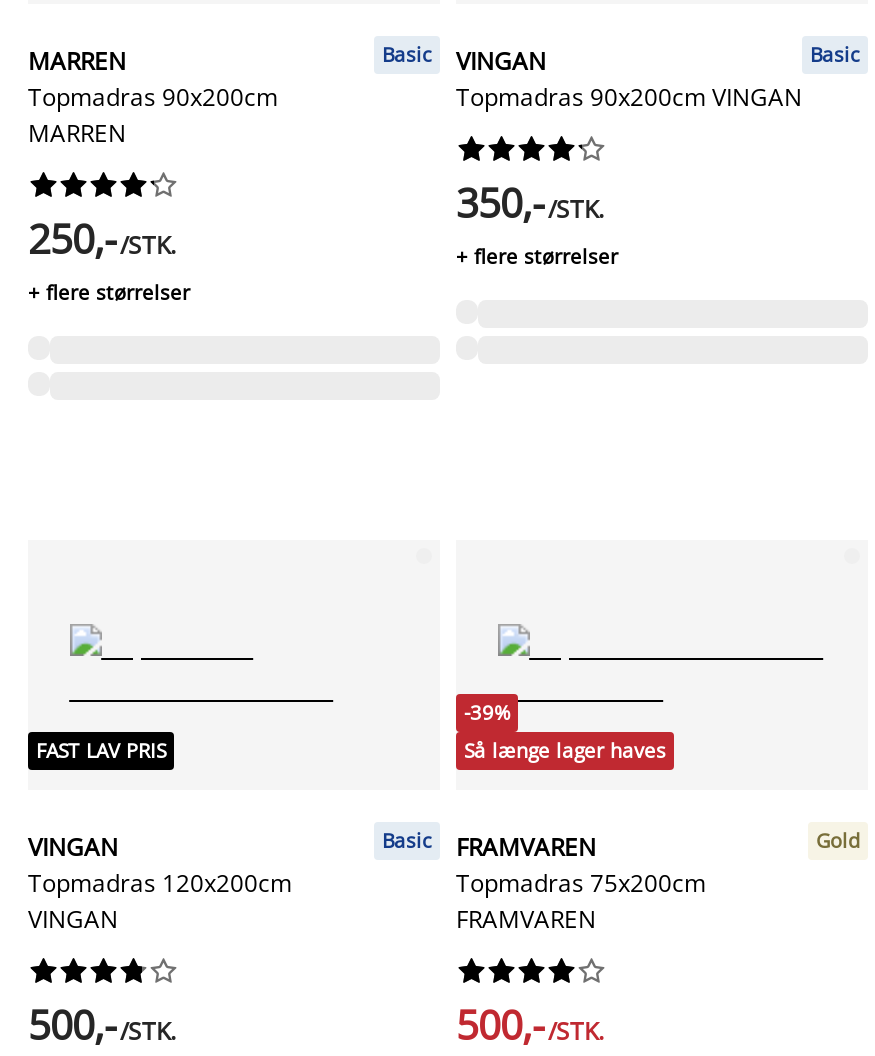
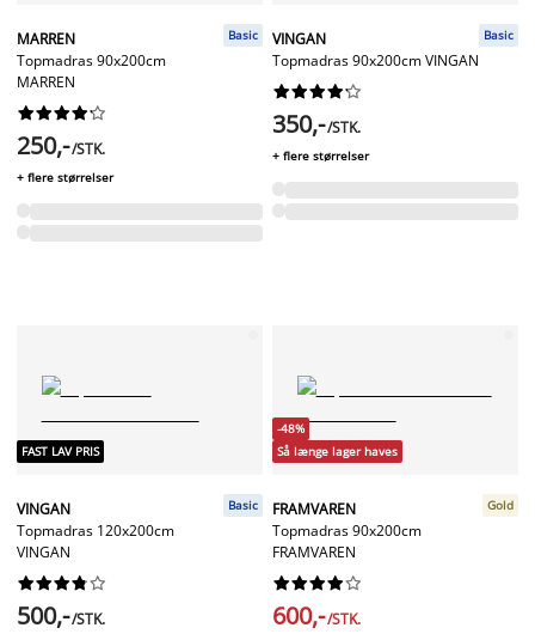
- -39%
+ -48%

- Topmadras 75x200cm
+ Topmadras 90x200cm

- 500,- /STK.
+ 600,- /STK.
